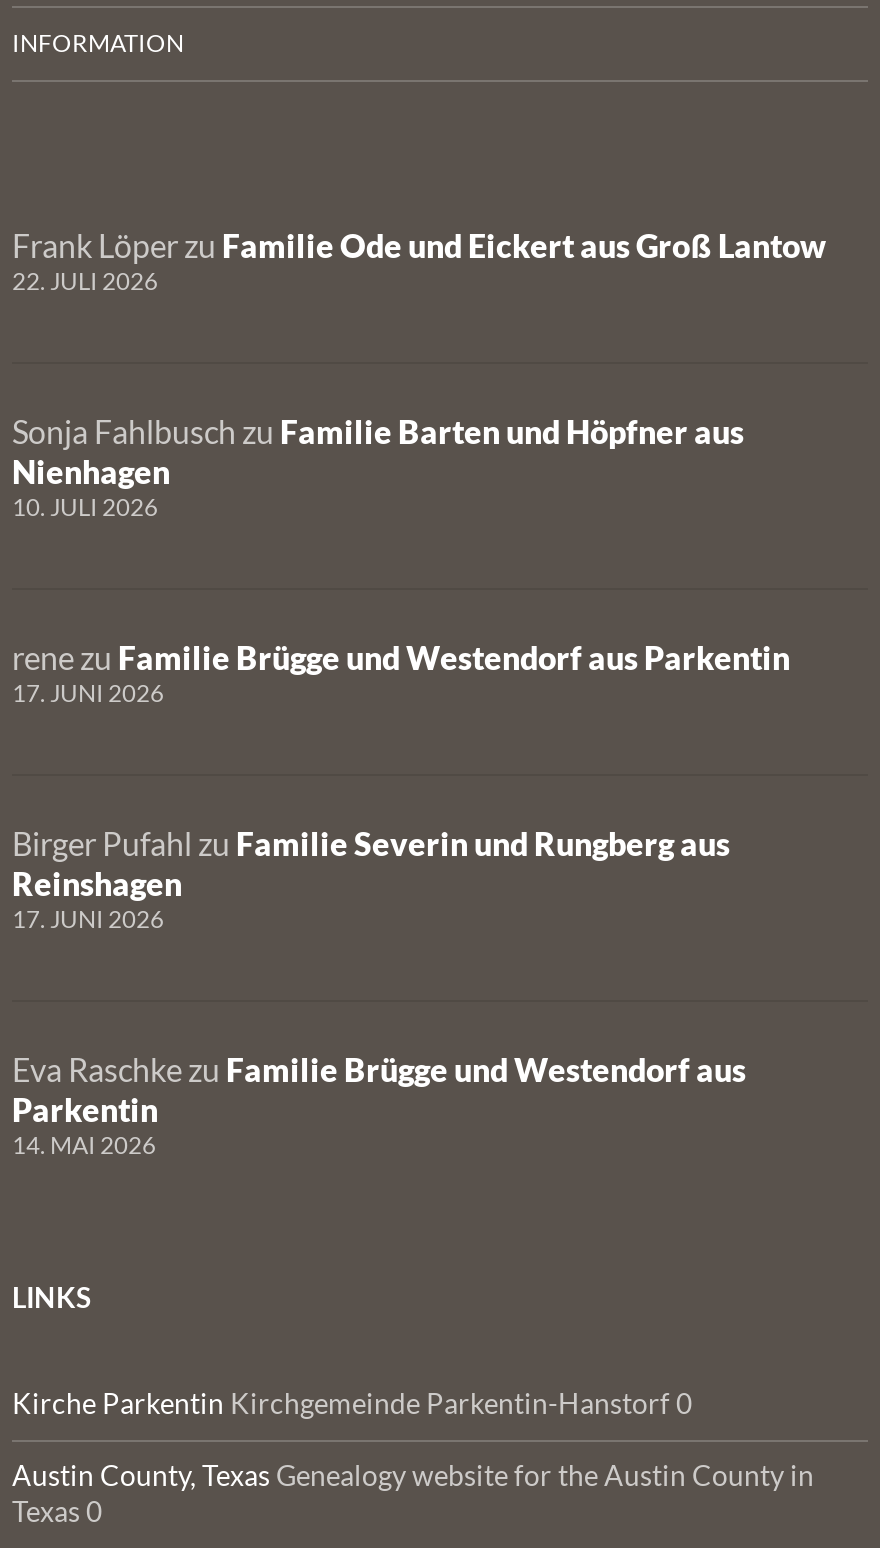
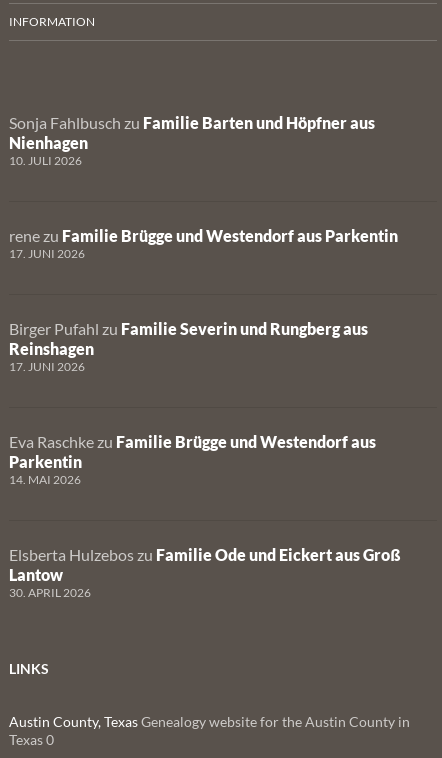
- Frank Löper zu Familie Ode und Eickert aus Groß Lantow
- 22. JULI 2026

moved up: Sonja Fahlbusch zu Familie Barten und Höpfner aus | Nienhagen | 10. JULI 2026 | ... | Parkentin | 14. MAI 2026

+ Elsberta Hulzebos zu Familie Ode und Eickert aus Groß
+ Lantow
+ 30. APRIL 2026

moved down: LINKS

- Kirche Parkentin Kirchgemeinde Parkentin-Hanstorf 0
